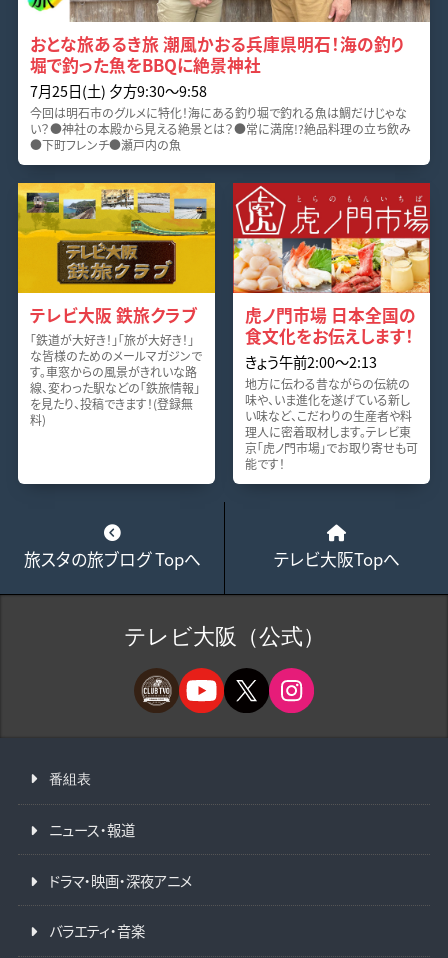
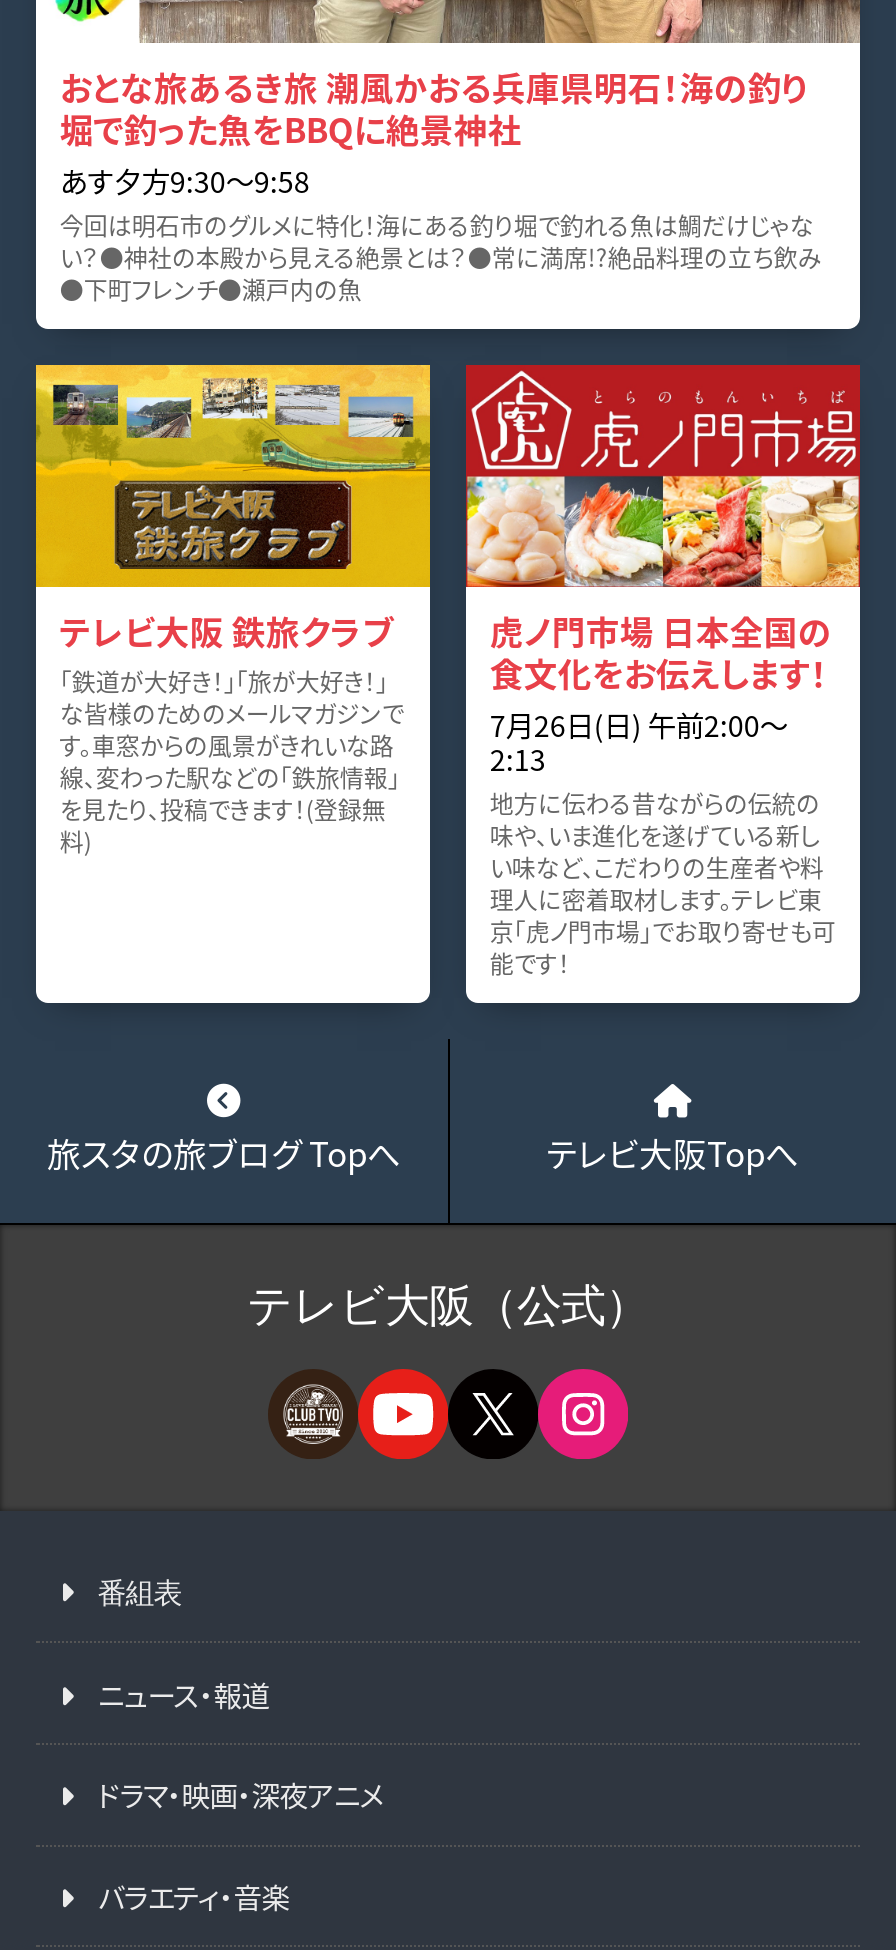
- 7月25日(土) 夕方9:30～9:58
+ あす夕方9:30～9:58

- きょう午前2:00～2:13
+ 7月26日(日) 午前2:00～
+ 2:13
